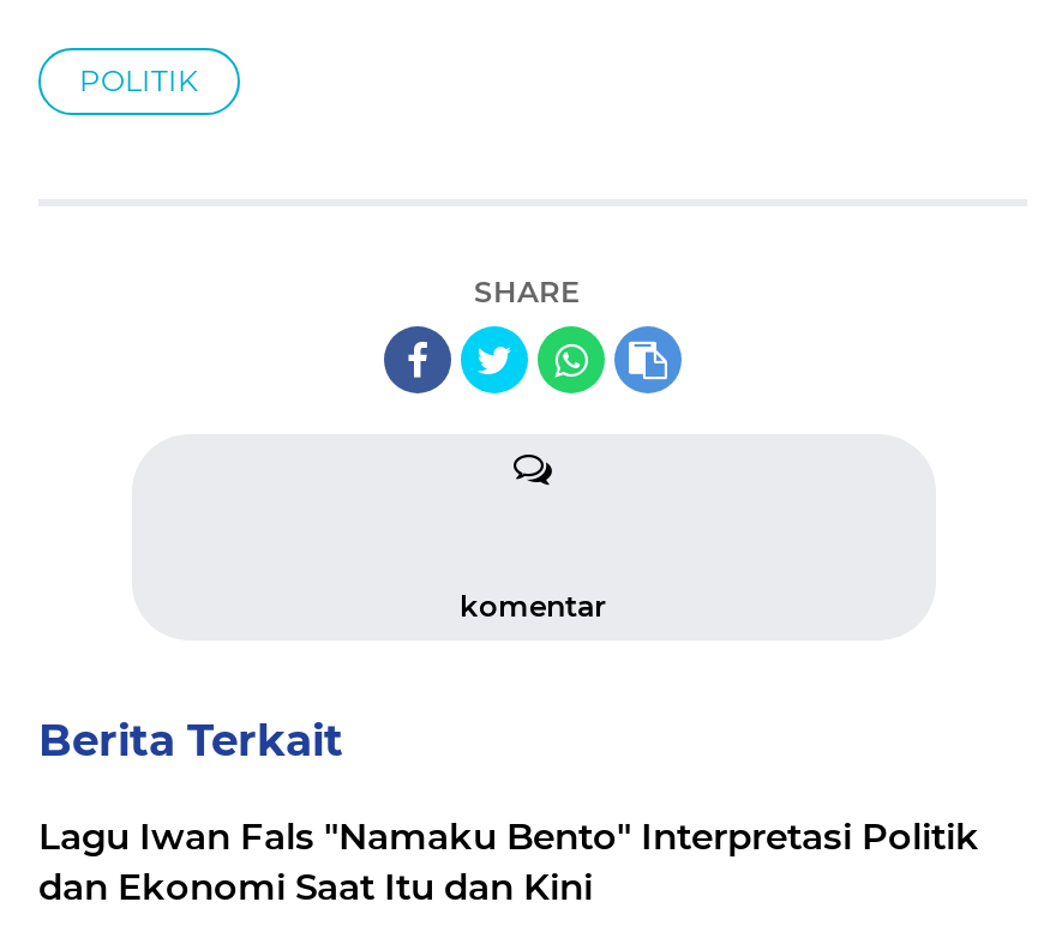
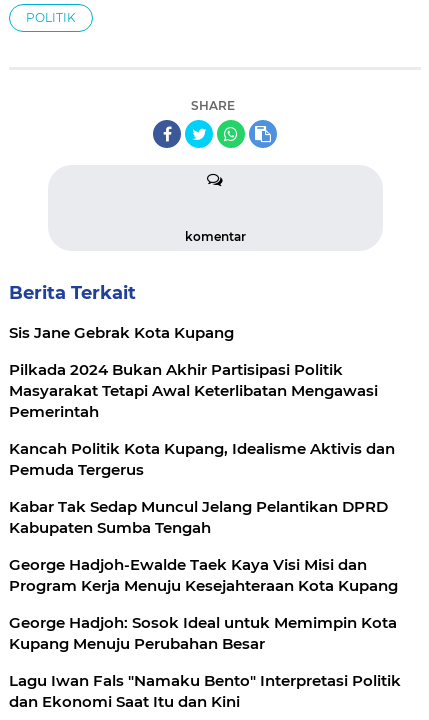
+ Sis Jane Gebrak Kota Kupang
+ Pilkada 2024 Bukan Akhir Partisipasi Politik
+ Masyarakat Tetapi Awal Keterlibatan Mengawasi
+ Pemerintah
+ Kancah Politik Kota Kupang, Idealisme Aktivis dan
+ Pemuda Tergerus
+ Kabar Tak Sedap Muncul Jelang Pelantikan DPRD
+ Kabupaten Sumba Tengah
+ George Hadjoh-Ewalde Taek Kaya Visi Misi dan
+ Program Kerja Menuju Kesejahteraan Kota Kupang
+ George Hadjoh: Sosok Ideal untuk Memimpin Kota
+ Kupang Menuju Perubahan Besar
